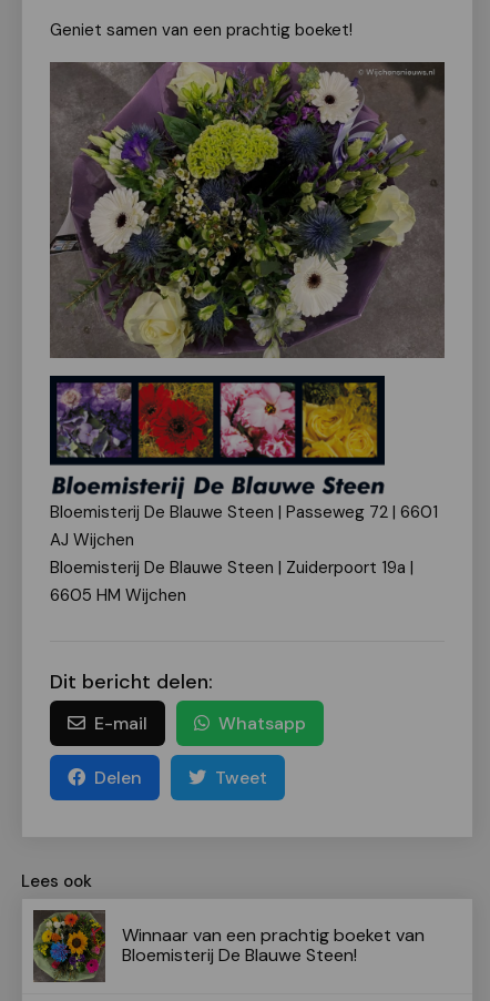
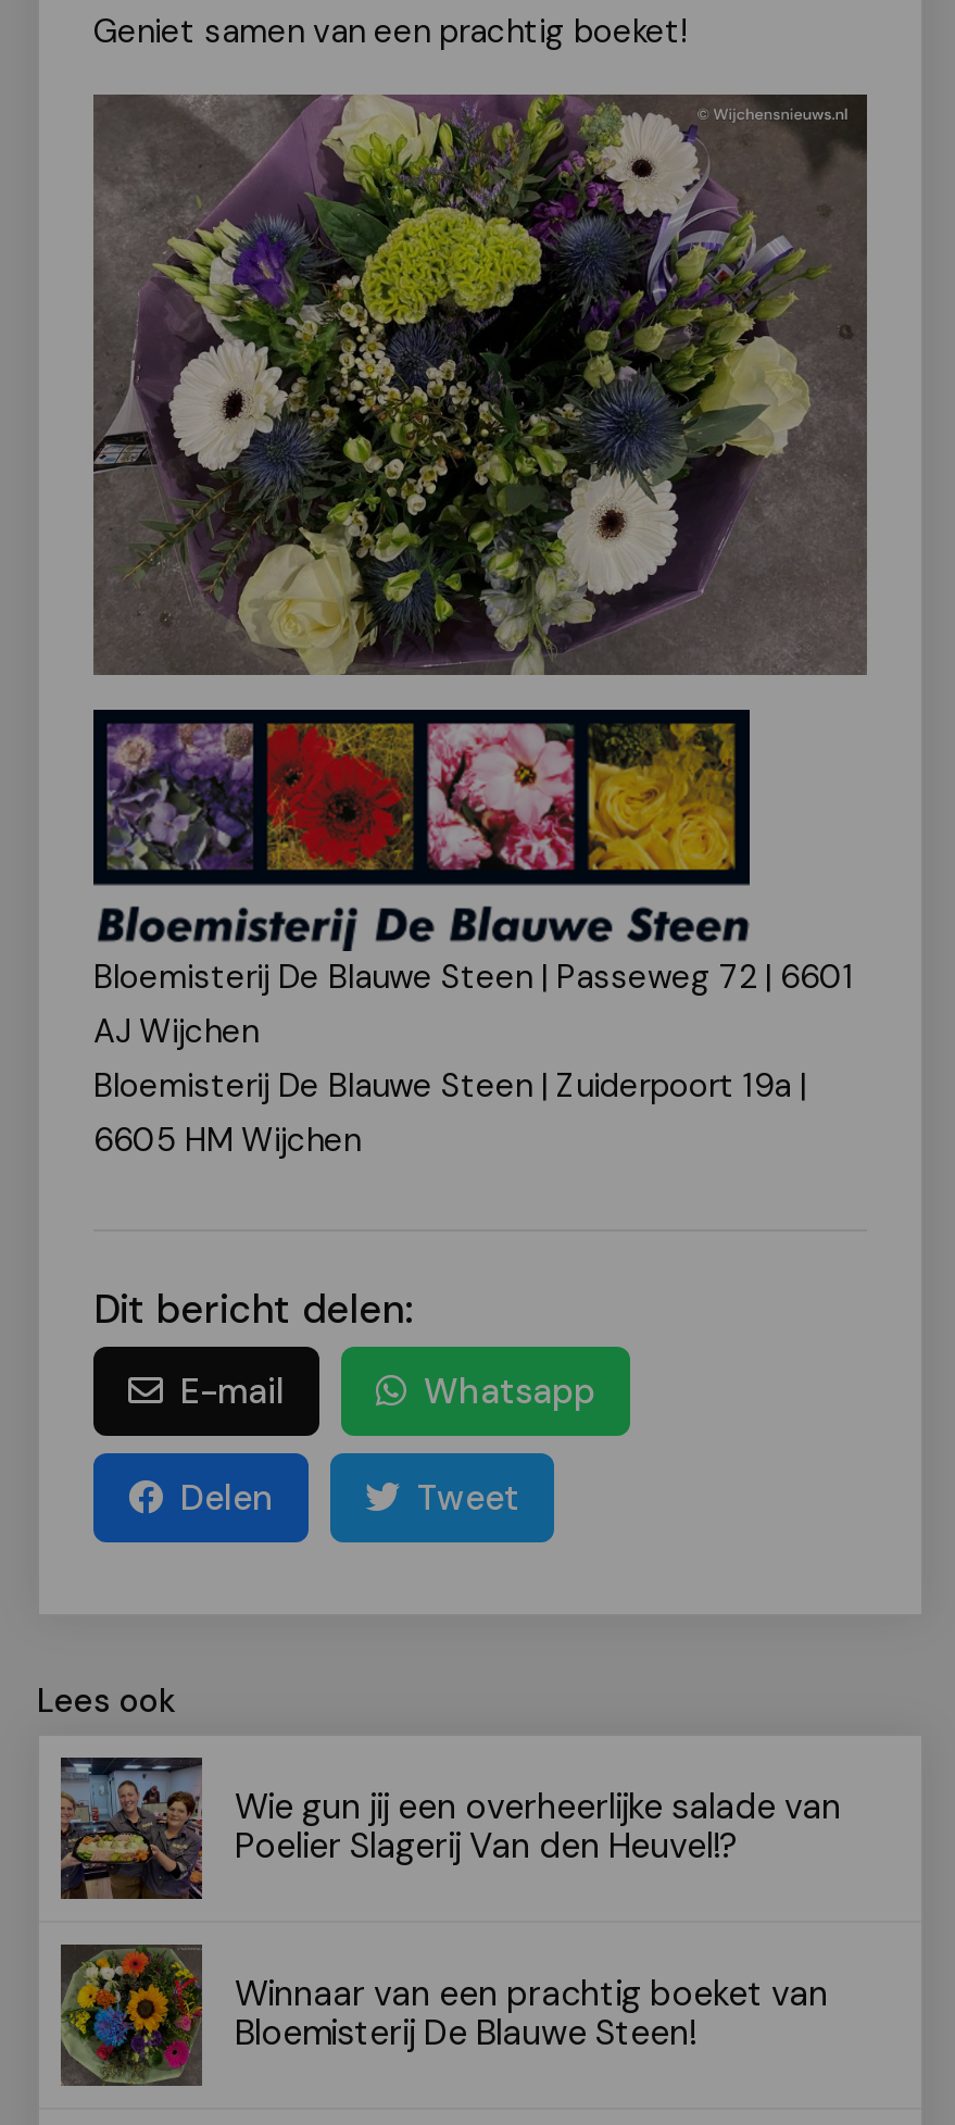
+ [image]
+ Wie gun jij een overheerlijke salade van
+ Poelier Slagerij Van den Heuvel!?
